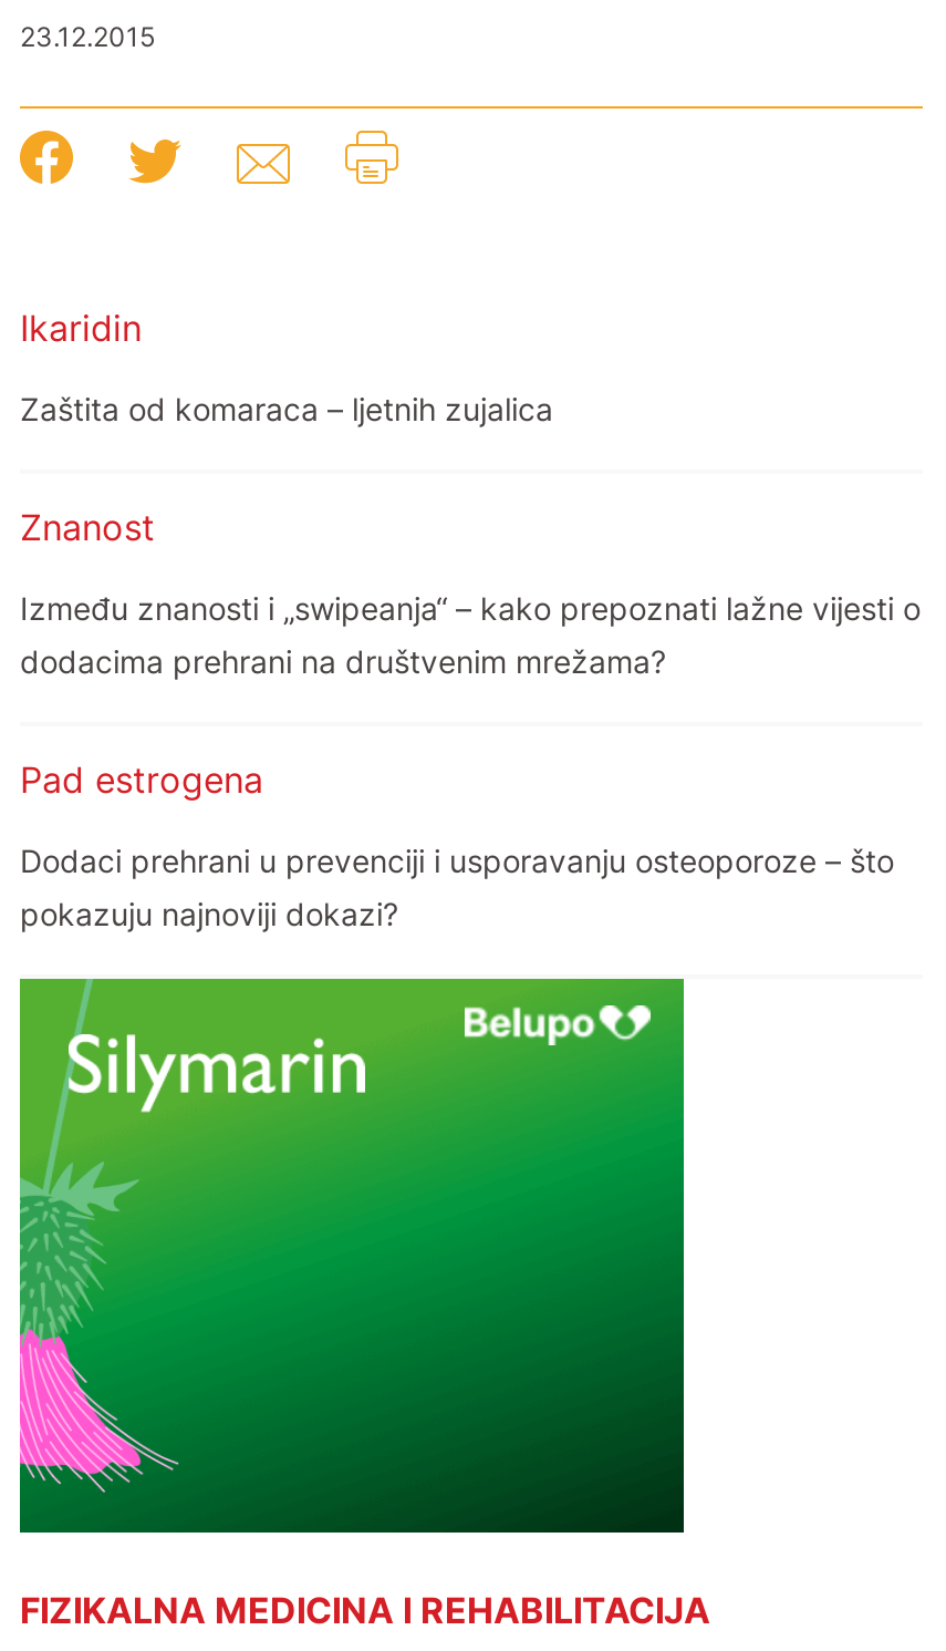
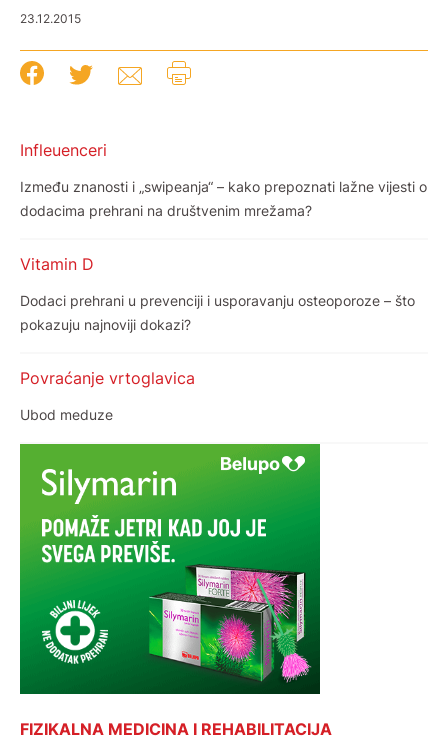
- Ikaridin
- Zaštita od komaraca – ljetnih zujalica
- Znanost
+ Infleuenceri

moved up: Između znanosti i „swipeanja“ – kako prepoznati lažne vijesti o | dodacima prehrani na društvenim mrežama?

- Pad estrogena
+ Vitamin D

moved up: Dodaci prehrani u prevenciji i usporavanju osteoporoze – što | pokazuju najnoviji dokazi?

+ Povraćanje vrtoglavica
+ Ubod meduze

- [image]
+ [image]
